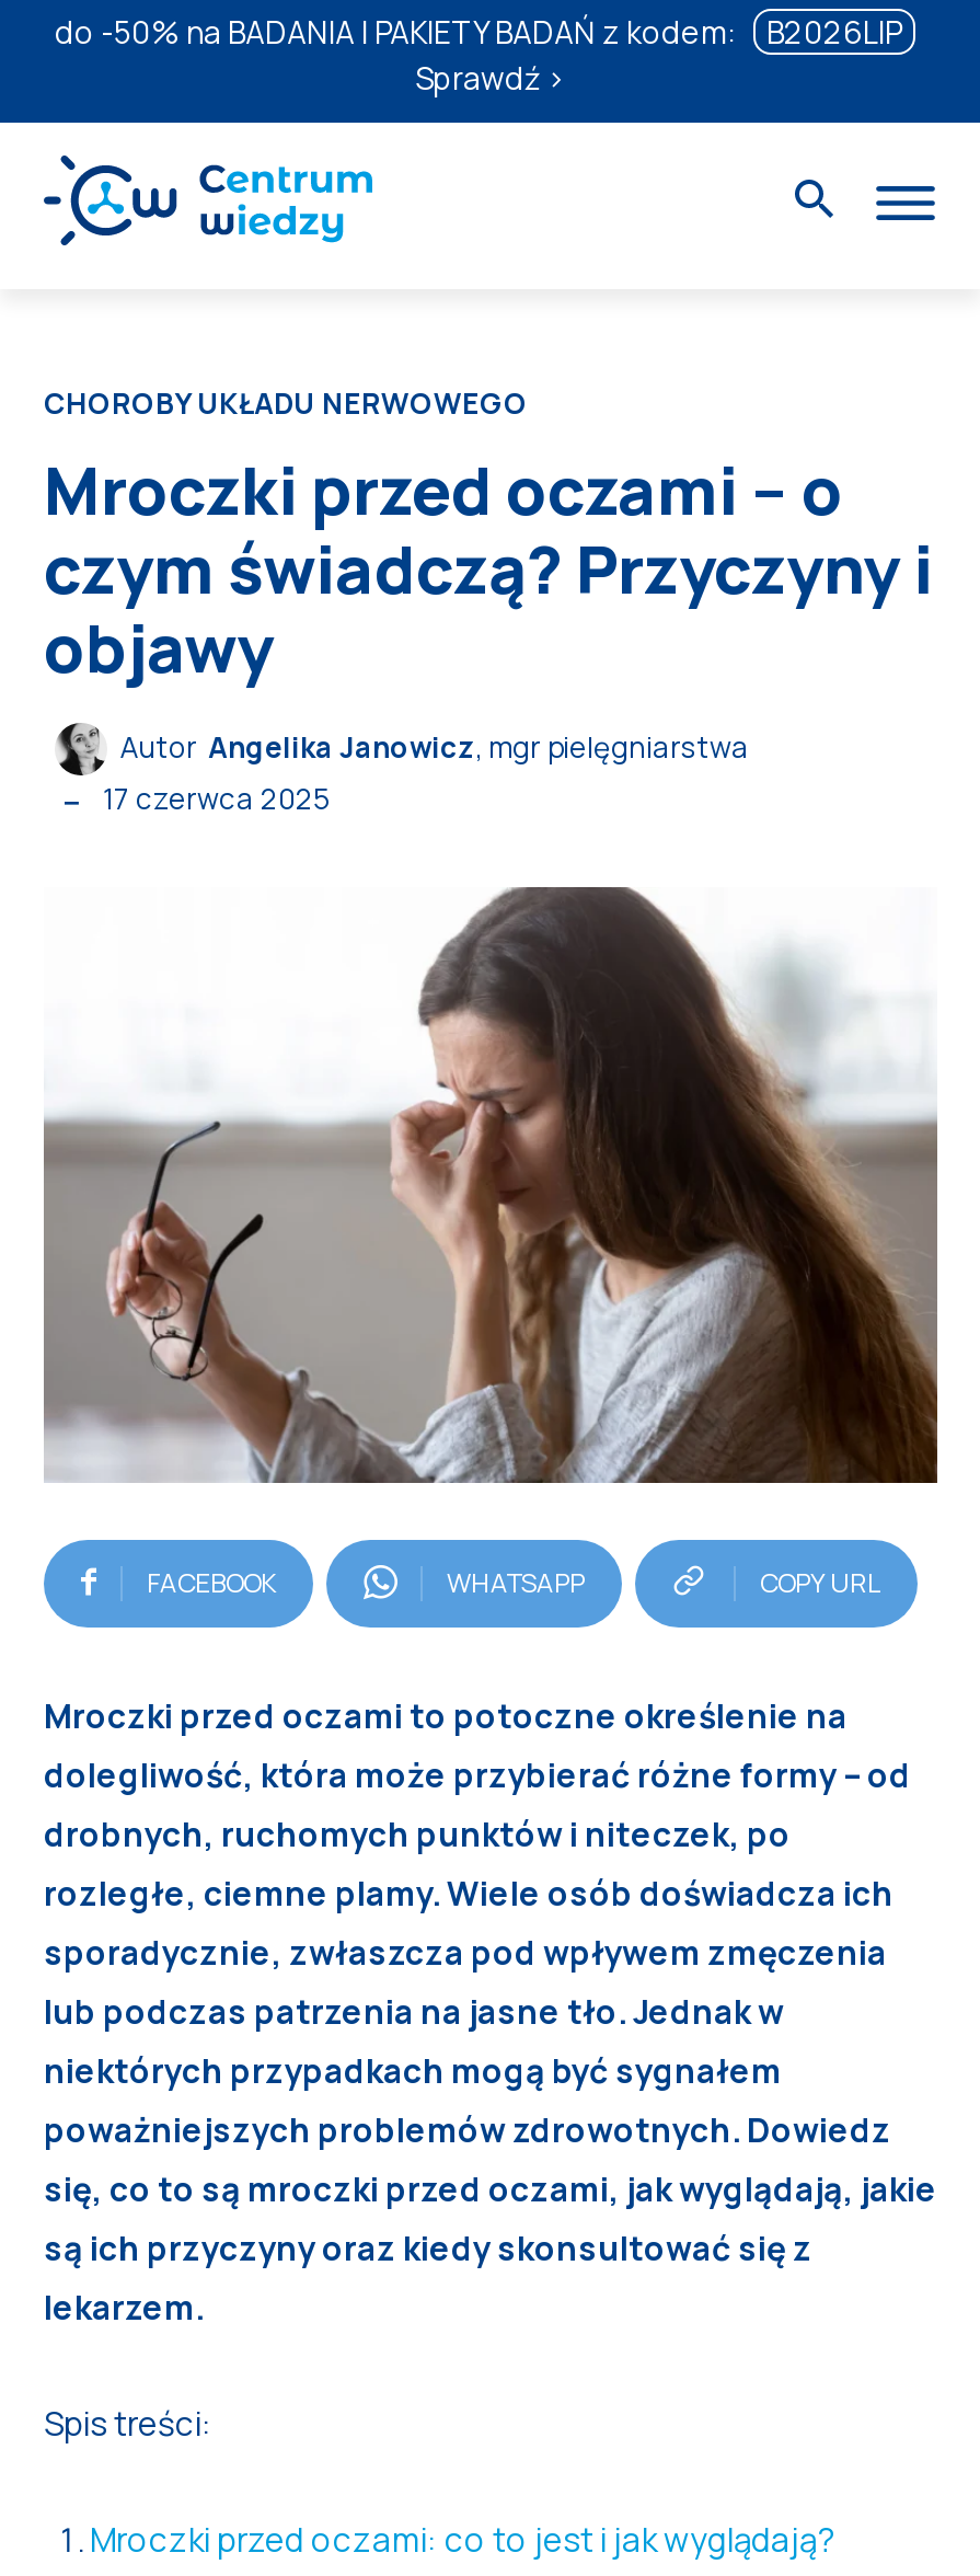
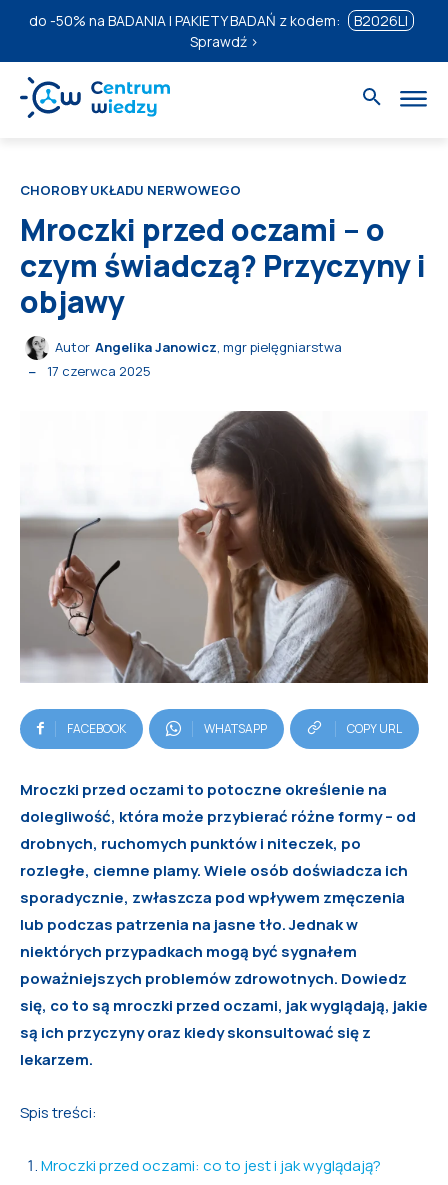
- do -50% na BADANIA I PAKIETY BADAŃ z kodem: B2026LIP
+ do -50% na BADANIA I PAKIETY BADAŃ z kodem: B2026LI
